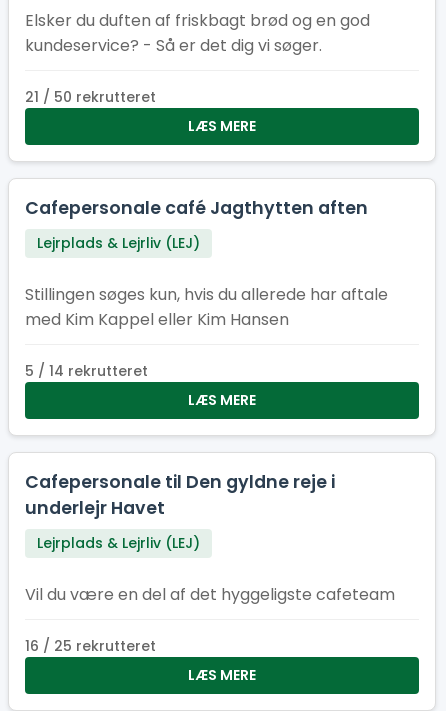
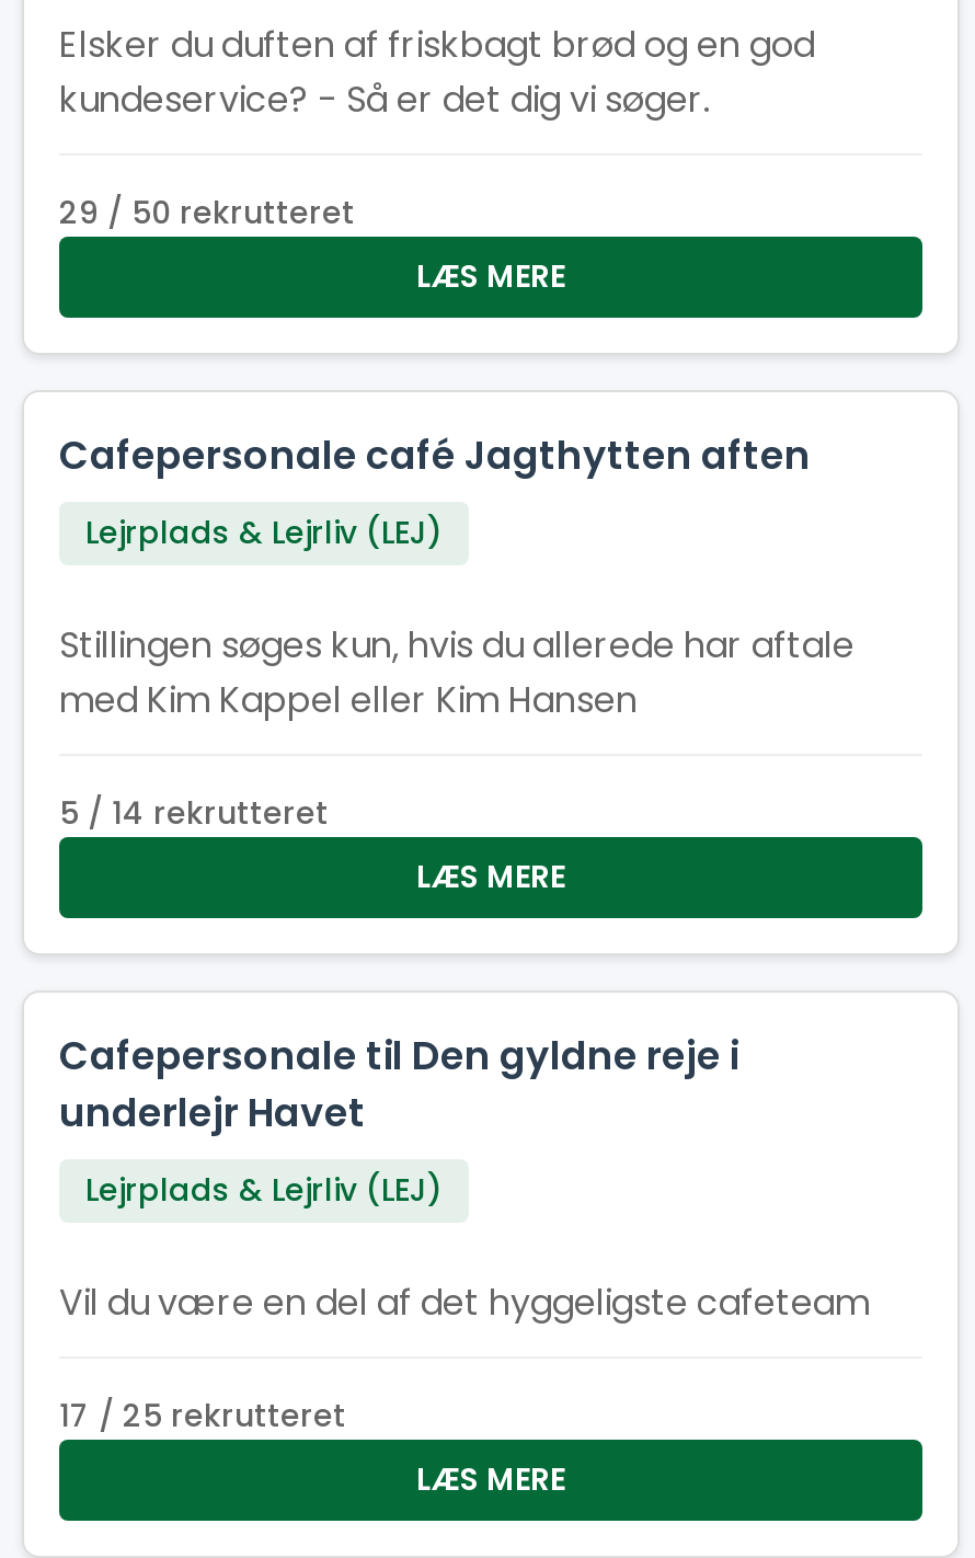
- 21 / 50 rekrutteret
+ 29 / 50 rekrutteret

- 16 / 25 rekrutteret
+ 17 / 25 rekrutteret
